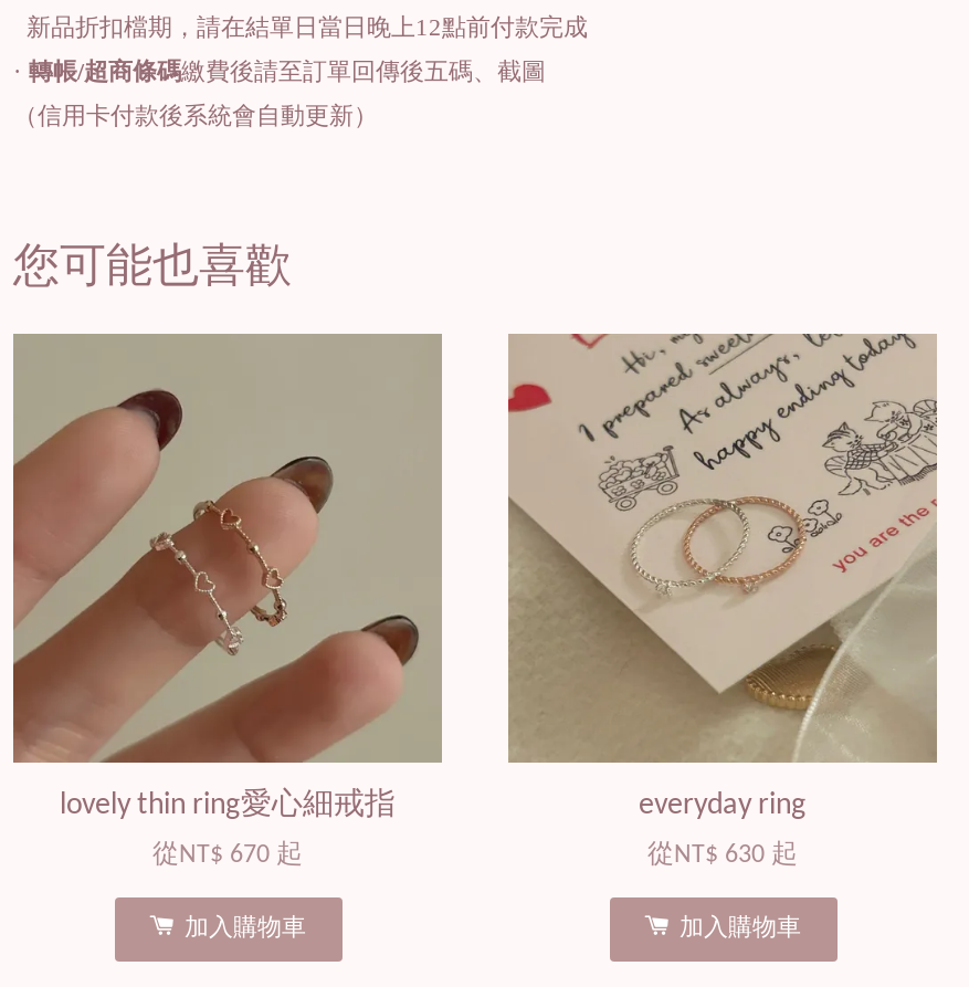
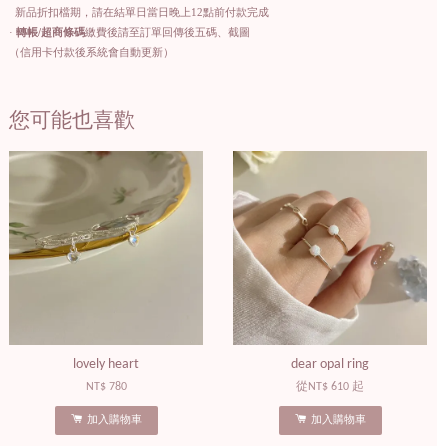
- [image]
- lovely thin ring愛心細戒指
+ [image]
+ lovely heart

- [image]
- everyday ring
+ [image]
+ dear opal ring

- 從NT$ 670起
+ NT$ 780

- 從NT$ 630起
+ 從NT$ 610起
